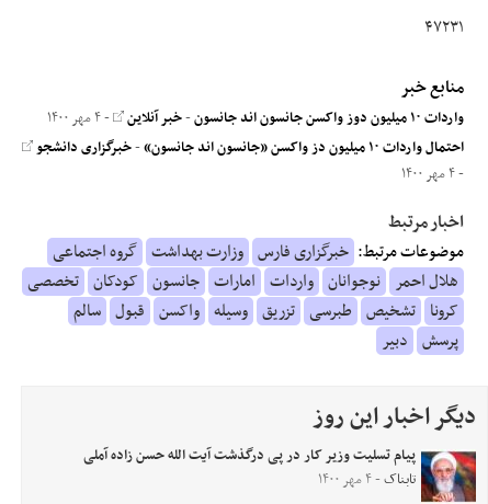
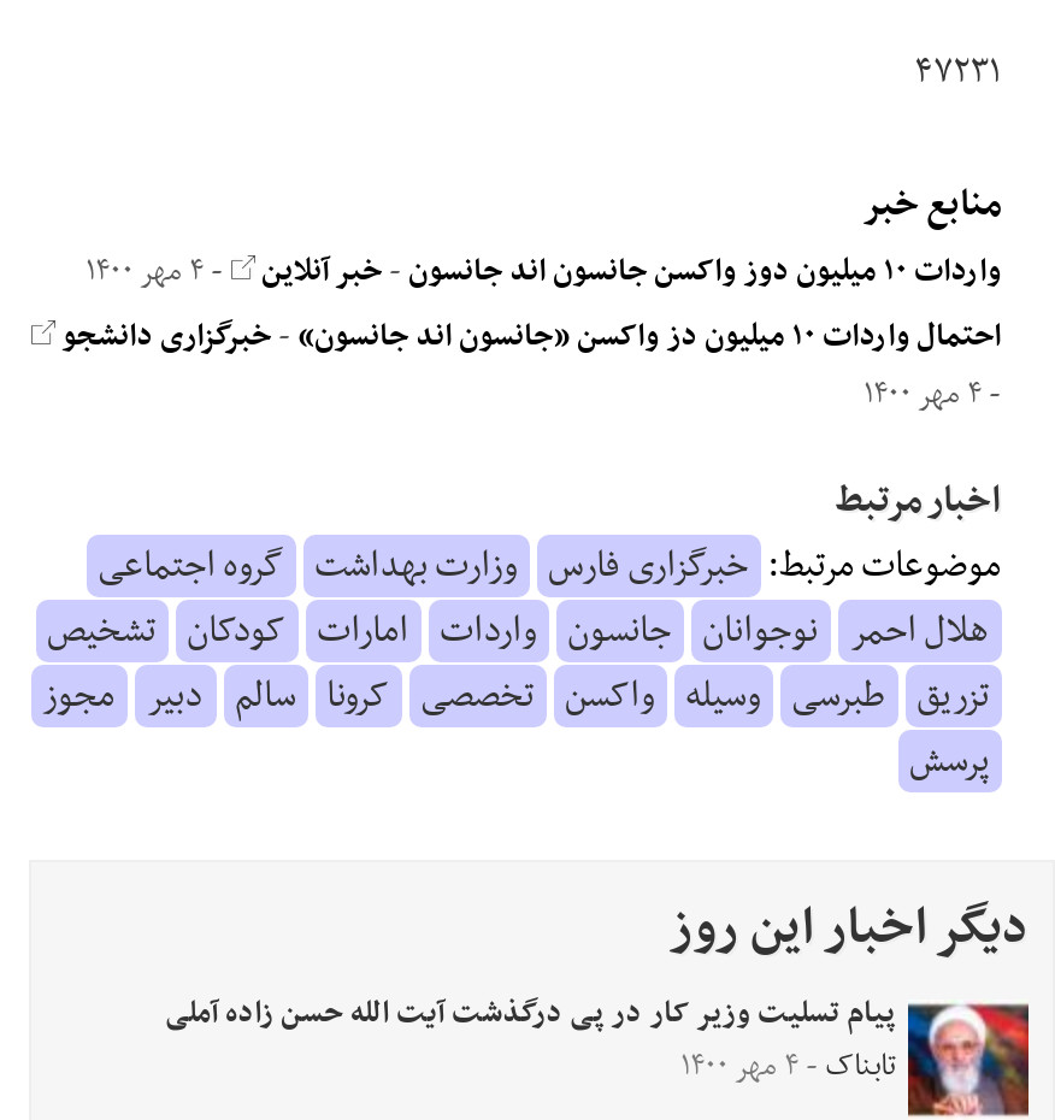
- هلال احمر نوجوانان واردات امارات جانسون کودکان تخصصی
- کرونا تشخیص طبرسی تزریق وسیله واکسن قبول سالم
- پرسش دبیر
+ هلال احمر نوجوانان جانسون واردات امارات کودکان تشخیص
+ تزریق طبرسی وسیله واکسن تخصصی کرونا سالم دبیر مجوز
+ پرسش
